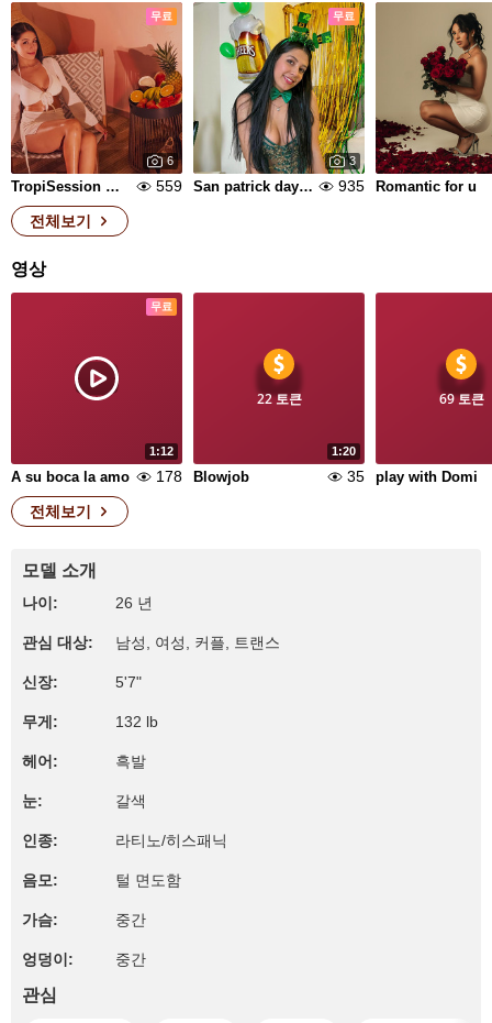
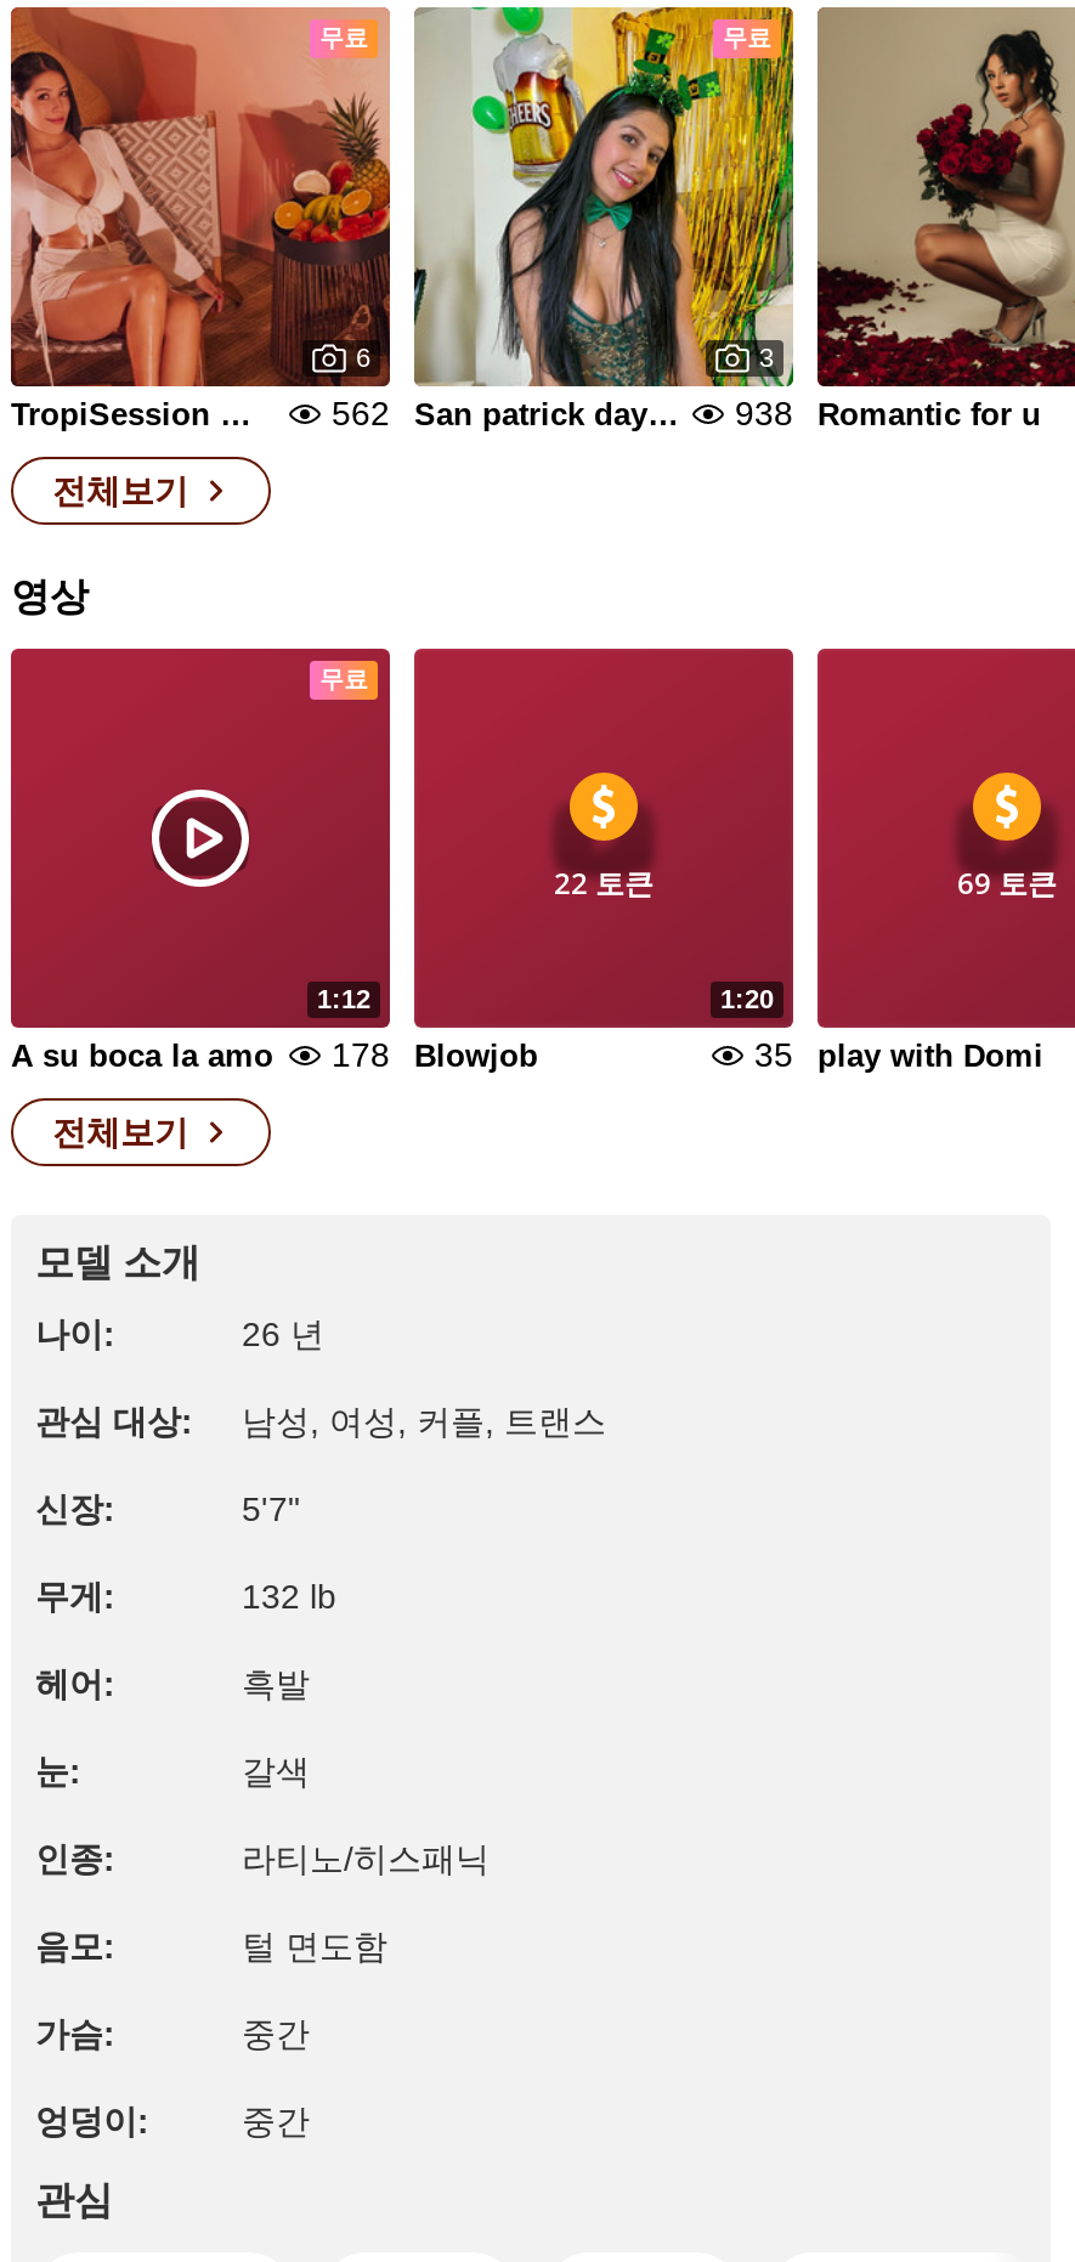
- 559
+ 562

- 935
+ 938
